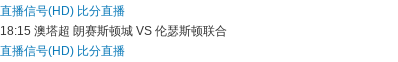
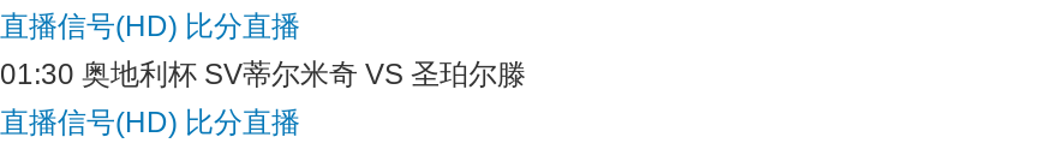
- 18:15 澳塔超朗赛斯顿城 VS 伦瑟斯顿联合
+ 01:30 奥地利杯SV蒂尔米奇 VS 圣珀尔滕
